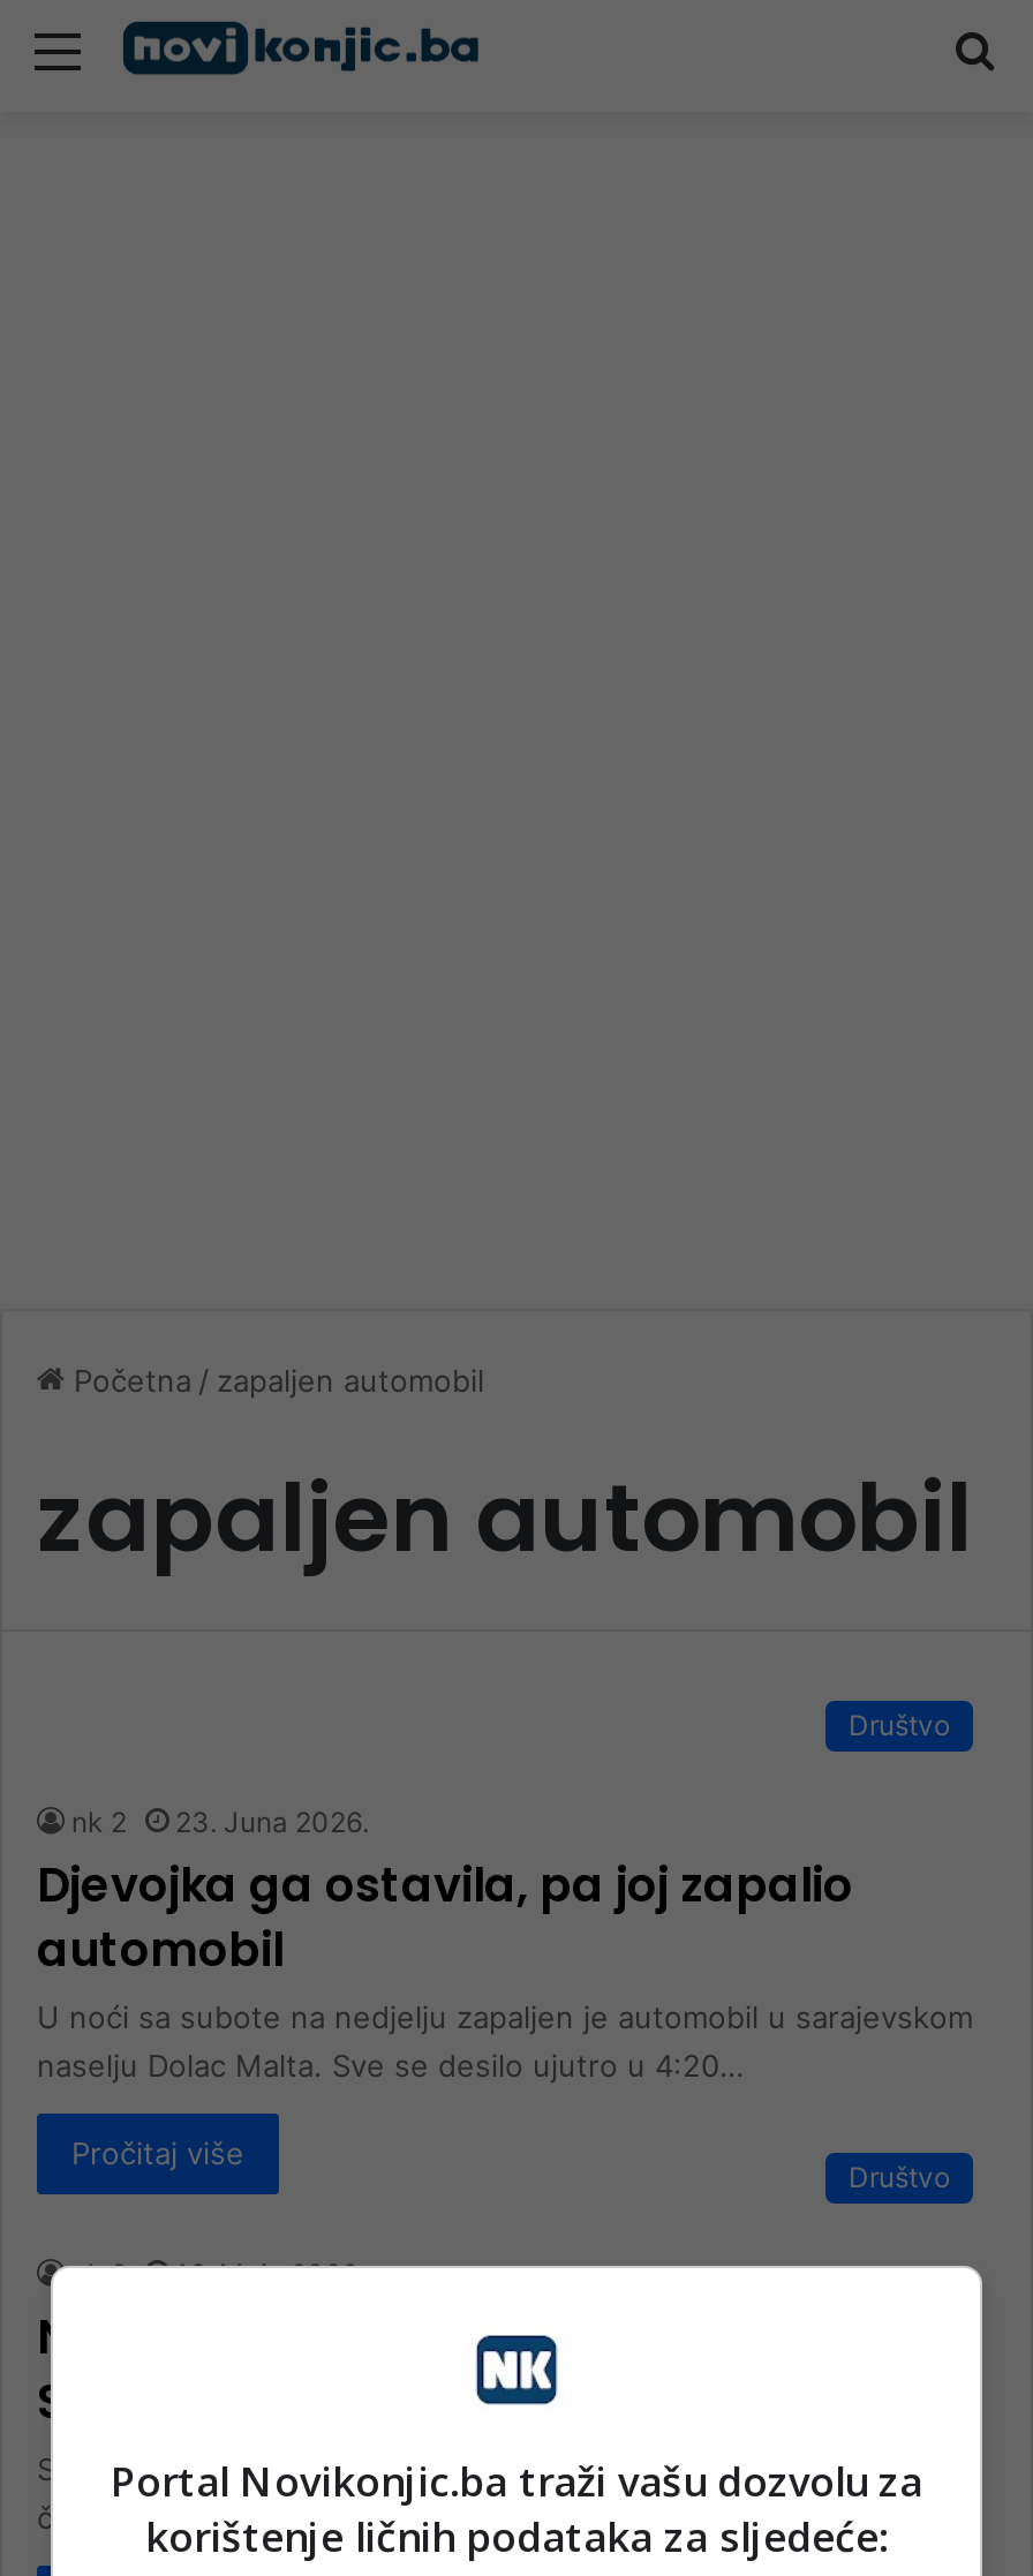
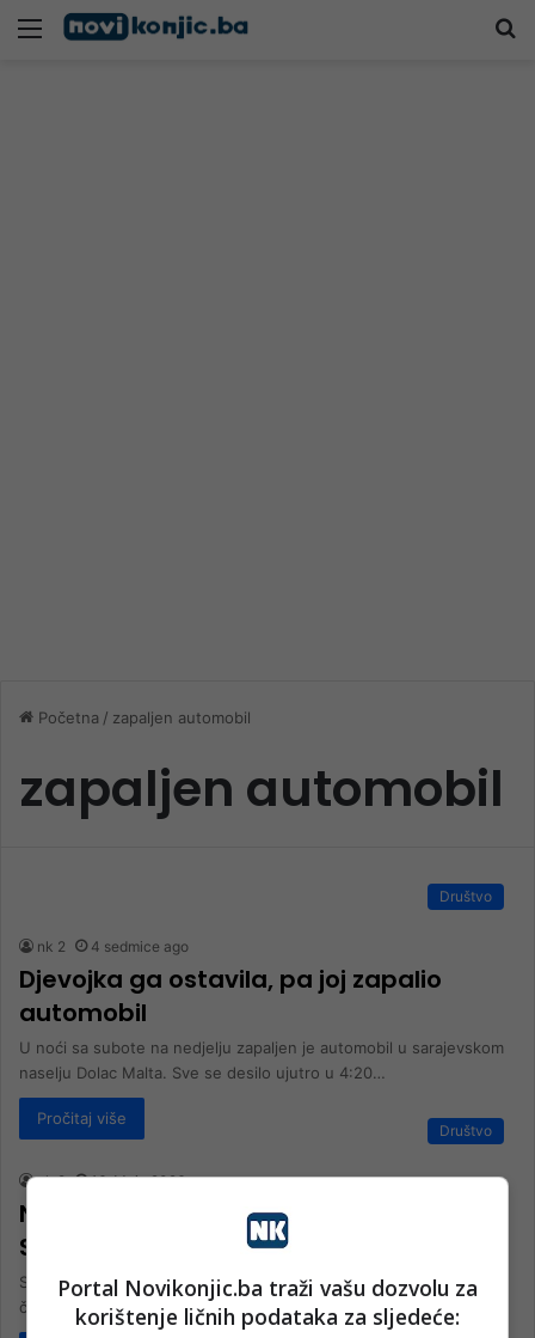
- nk 2 23. Juna 2026.
+ nk 2 4 sedmice ago
